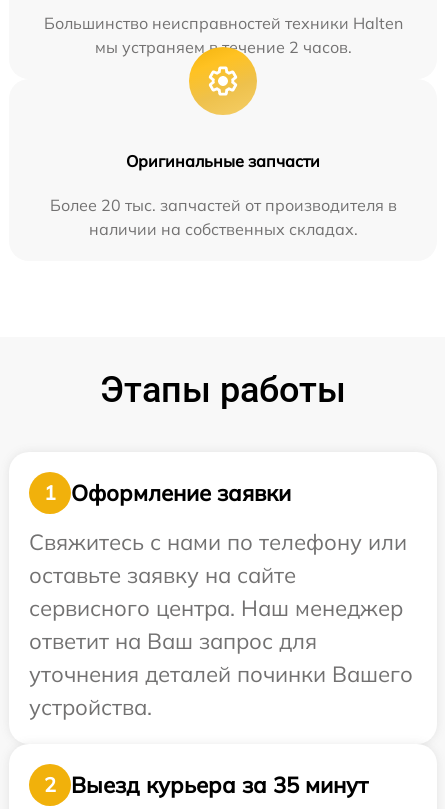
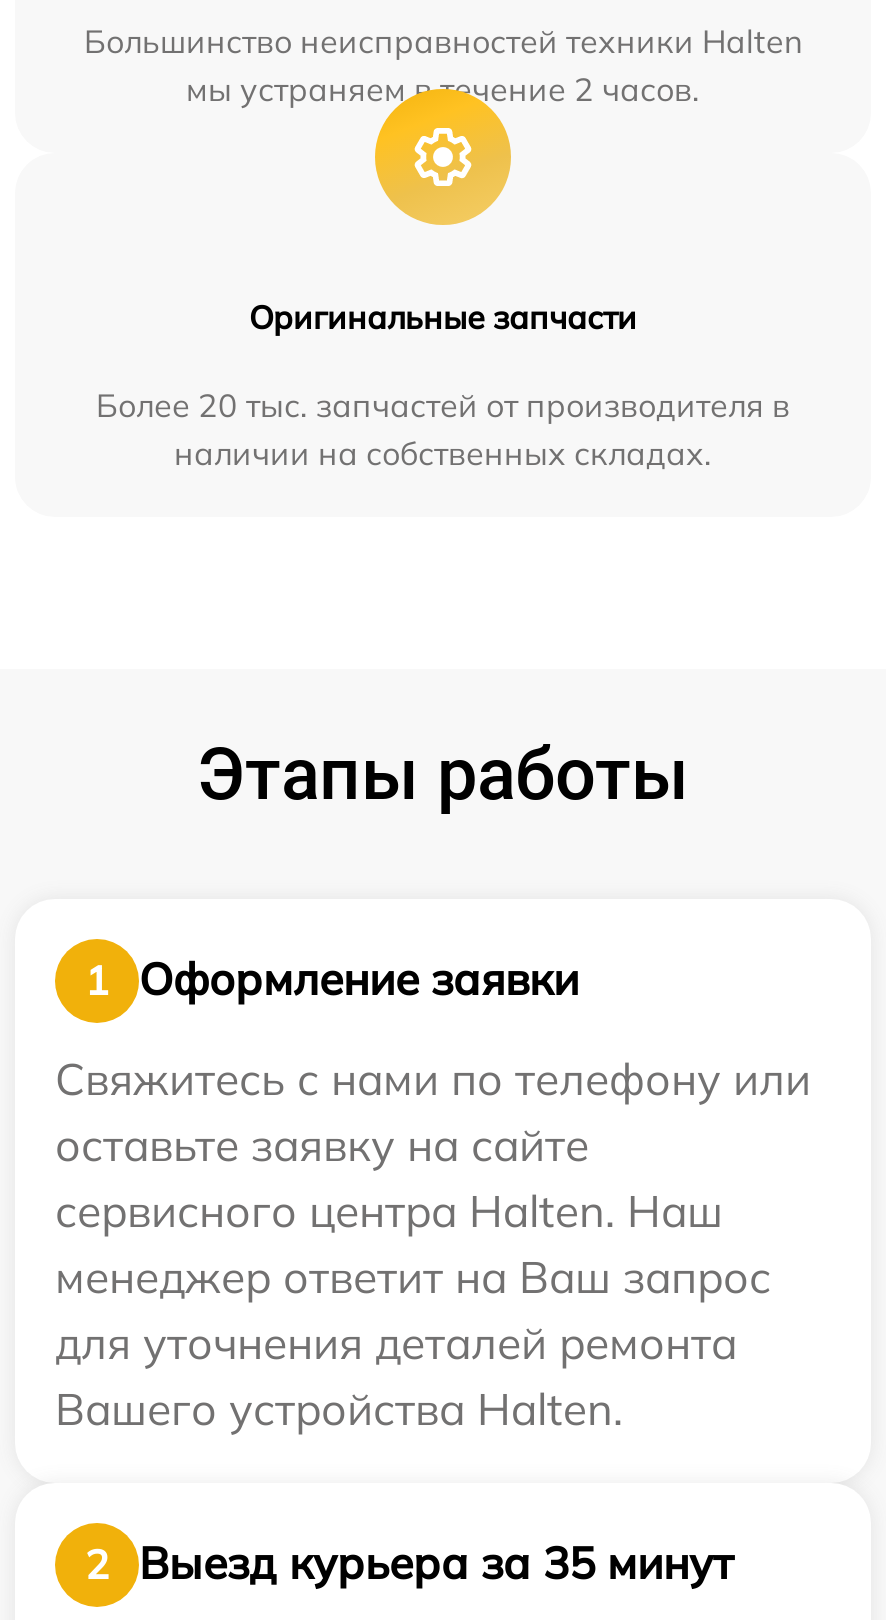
- сервисного центра. Наш менеджер
- ответит на Ваш запрос для
- уточнения деталей починки Вашего
- устройства.
+ сервисного центра Halten. Наш
+ менеджер ответит на Ваш запрос
+ для уточнения деталей ремонта
+ Вашего устройства Halten.
